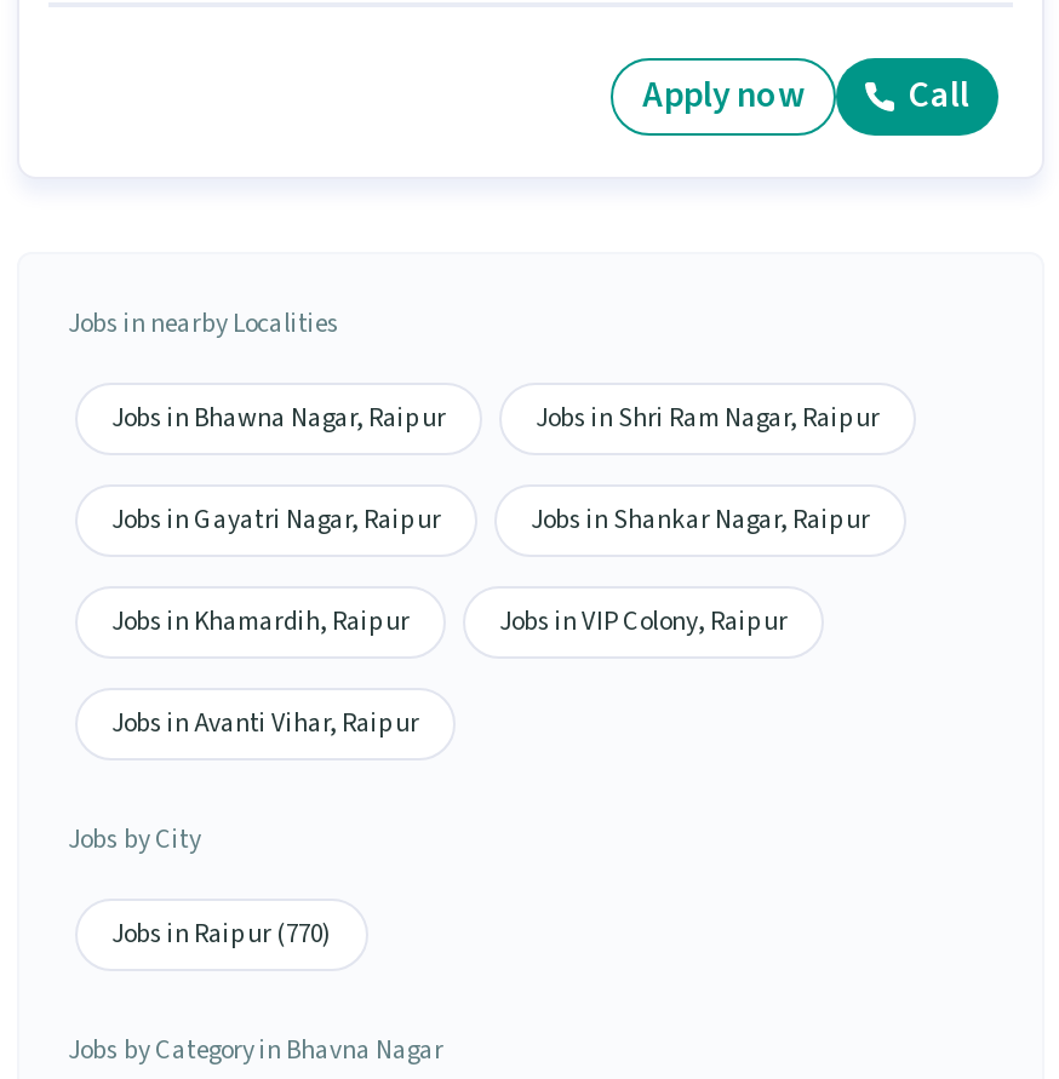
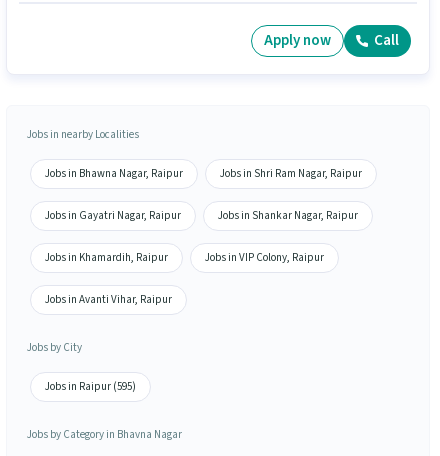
- Jobs in Raipur (770)
+ Jobs in Raipur (595)
